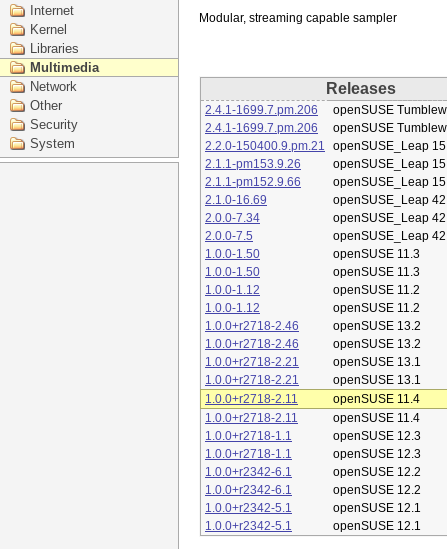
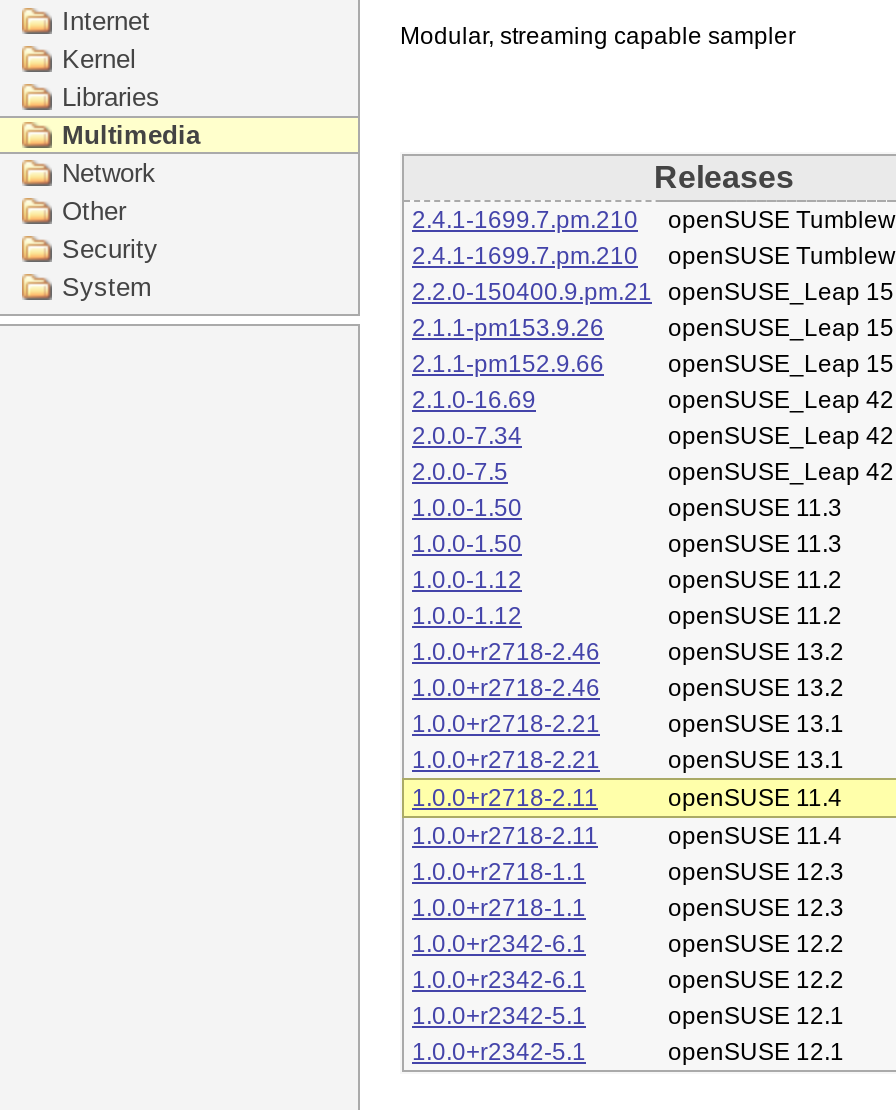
- 2.4.1-1699.7.pm.206
+ 2.4.1-1699.7.pm.210

- 2.4.1-1699.7.pm.206
+ 2.4.1-1699.7.pm.210
